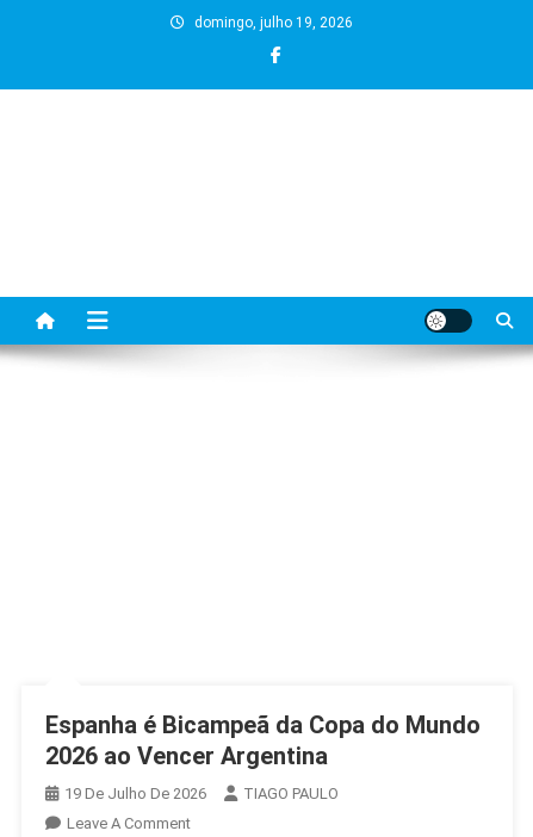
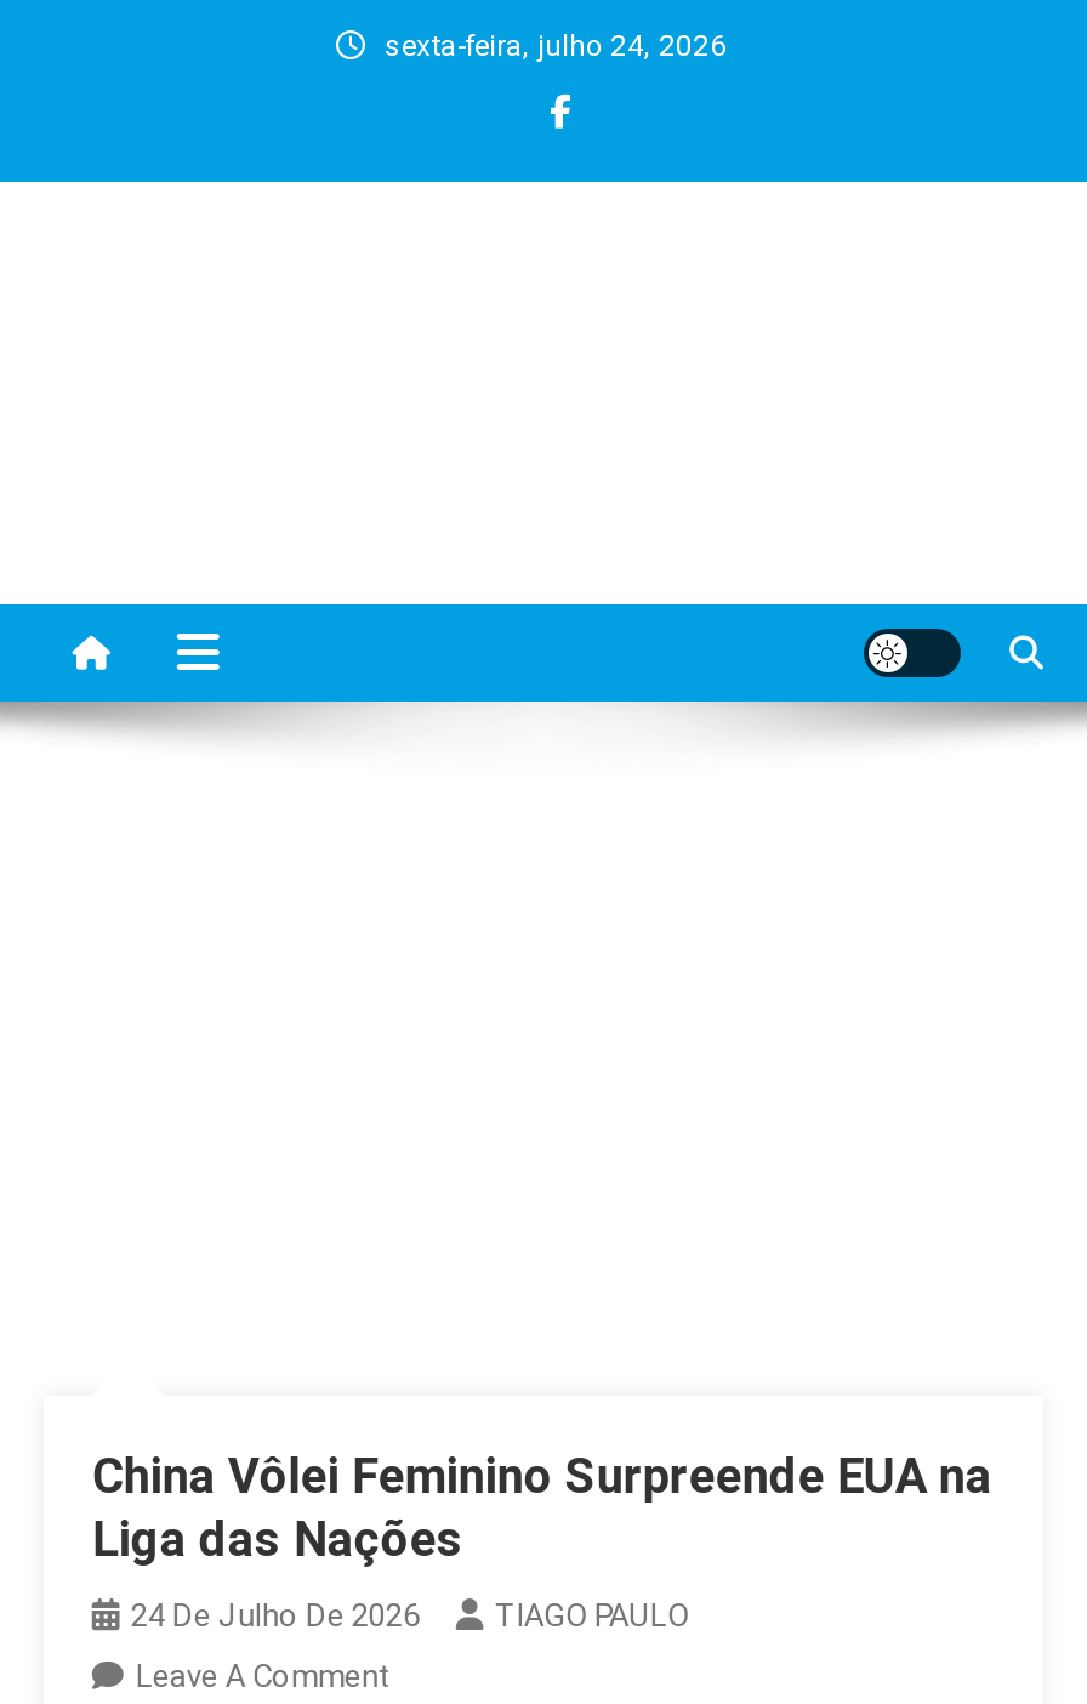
- domingo, julho 19, 2026
+ sexta-feira, julho 24, 2026

- Espanha é Bicampeã da Copa do Mundo
- 2026 ao Vencer Argentina
+ China Vôlei Feminino Surpreende EUA na
+ Liga das Nações

- 19 De Julho De 2026
+ 24 De Julho De 2026
